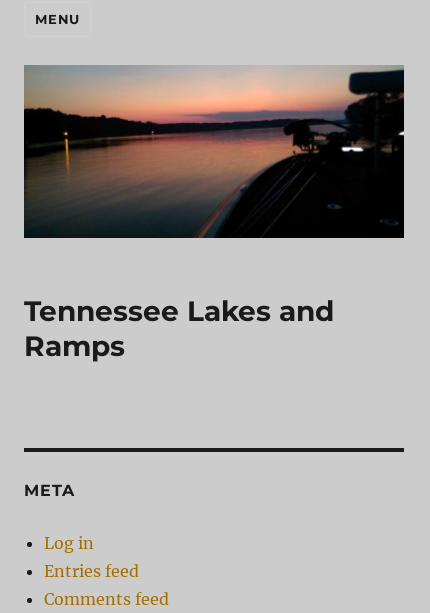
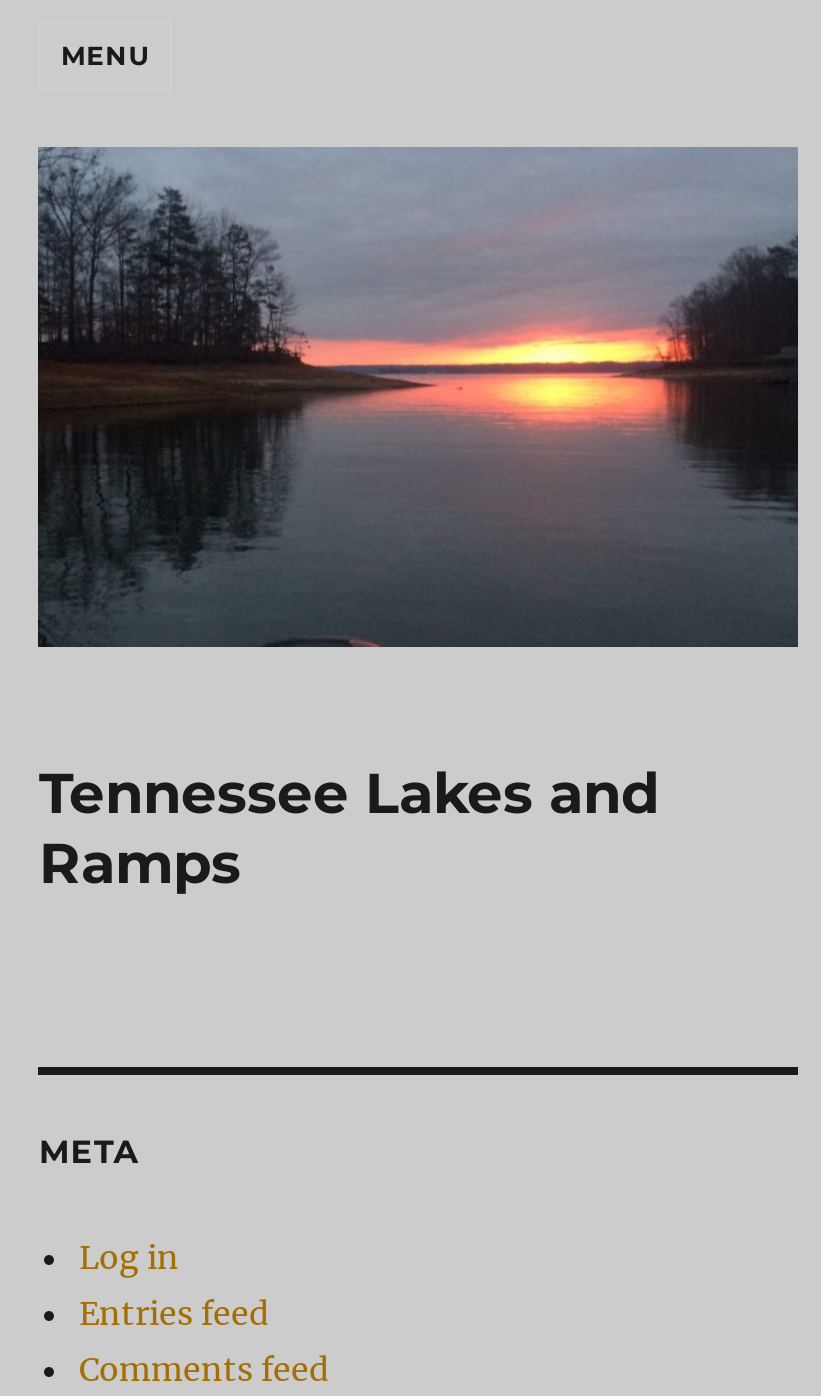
- [image]
+ [image]
